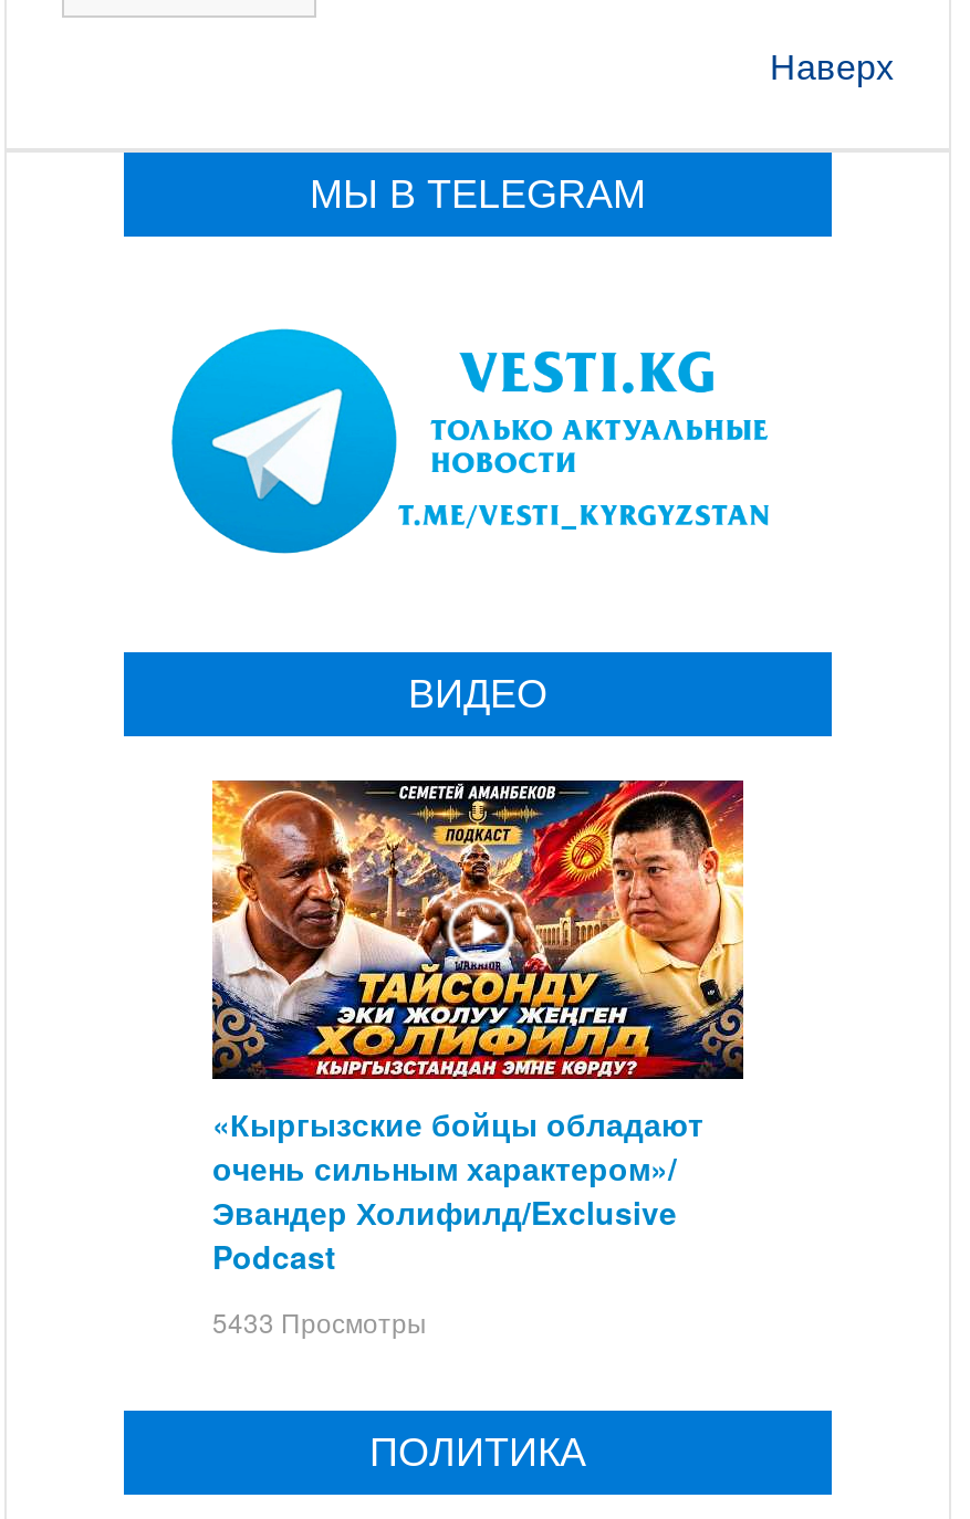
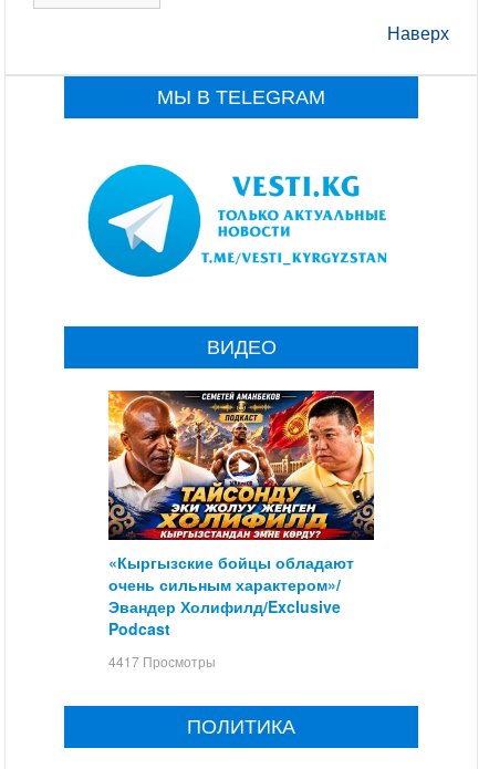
- 5433 Просмотры
+ 4417 Просмотры
